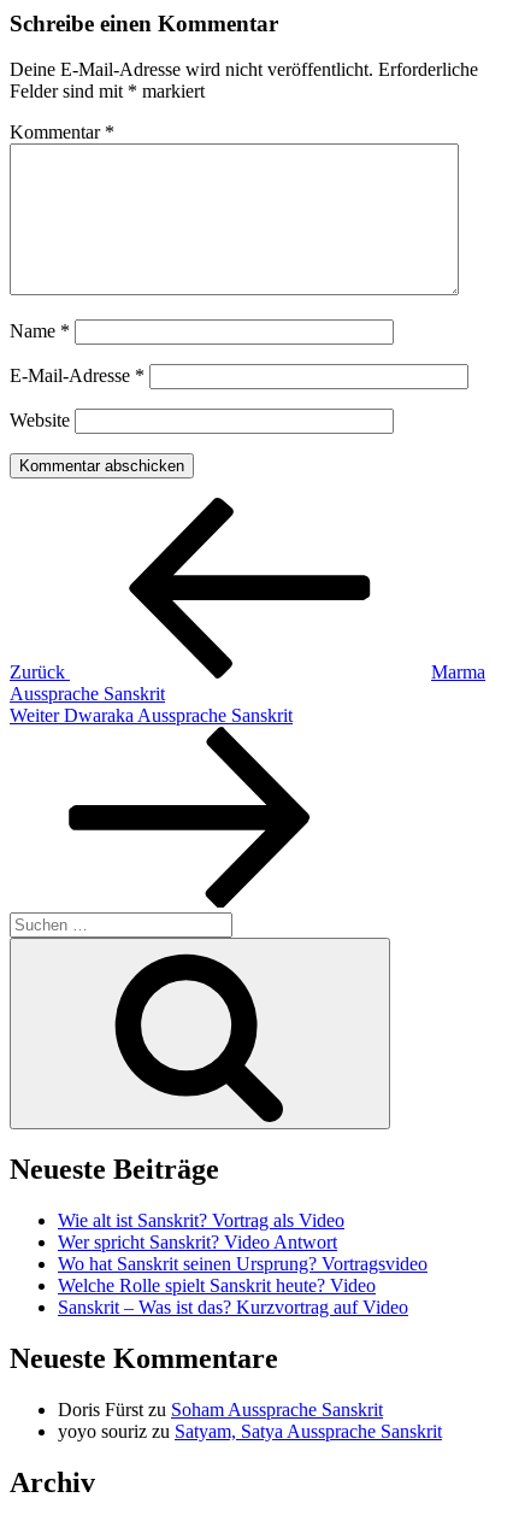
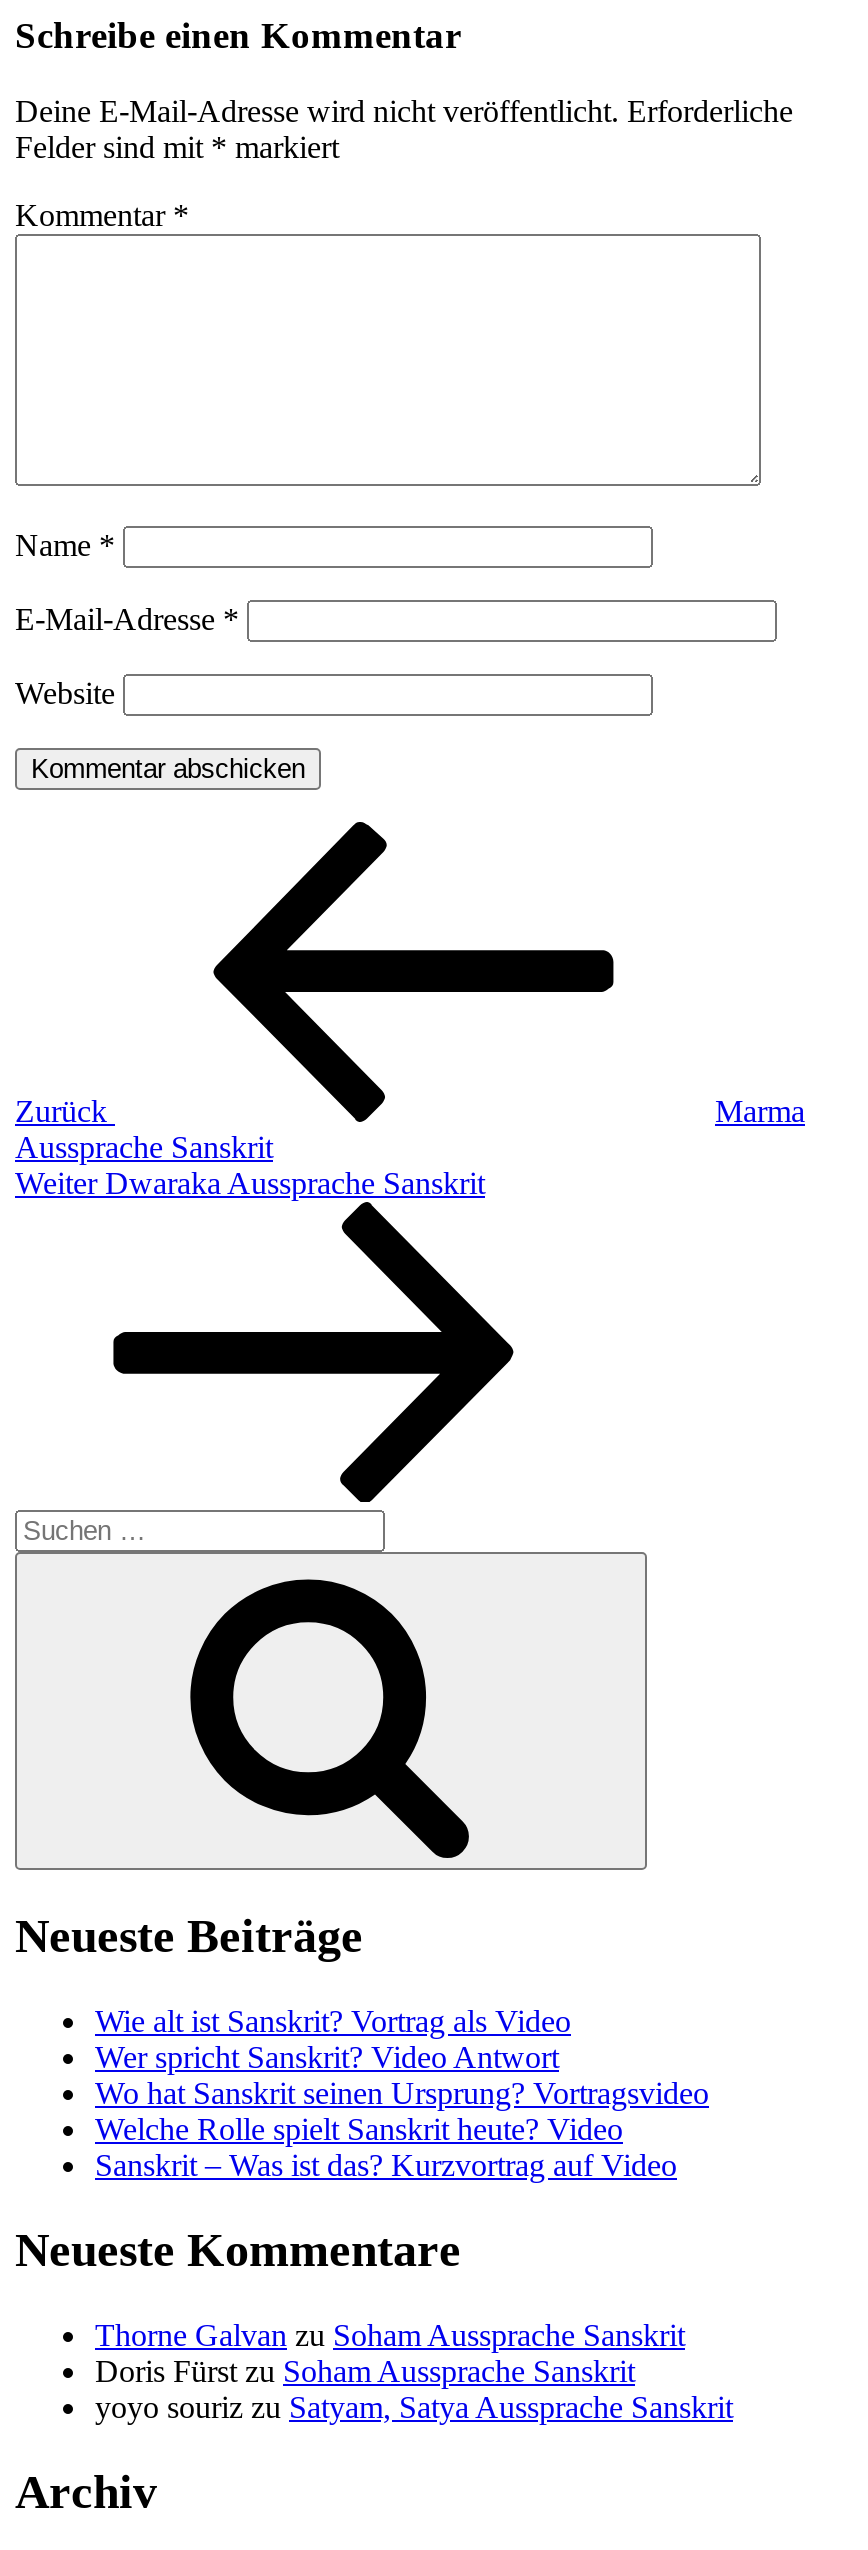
+ Thorne Galvan zu Soham Aussprache Sanskrit
